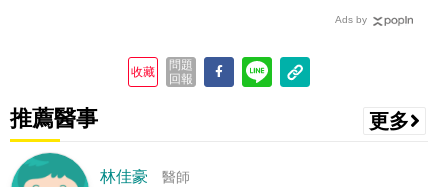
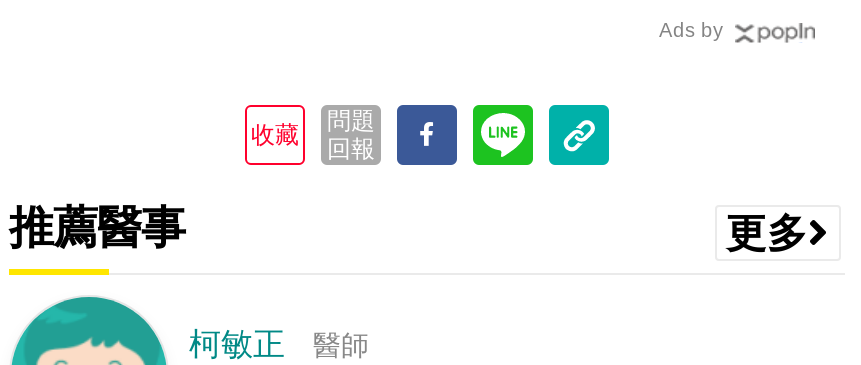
- 林佳豪
+ 柯敏正
